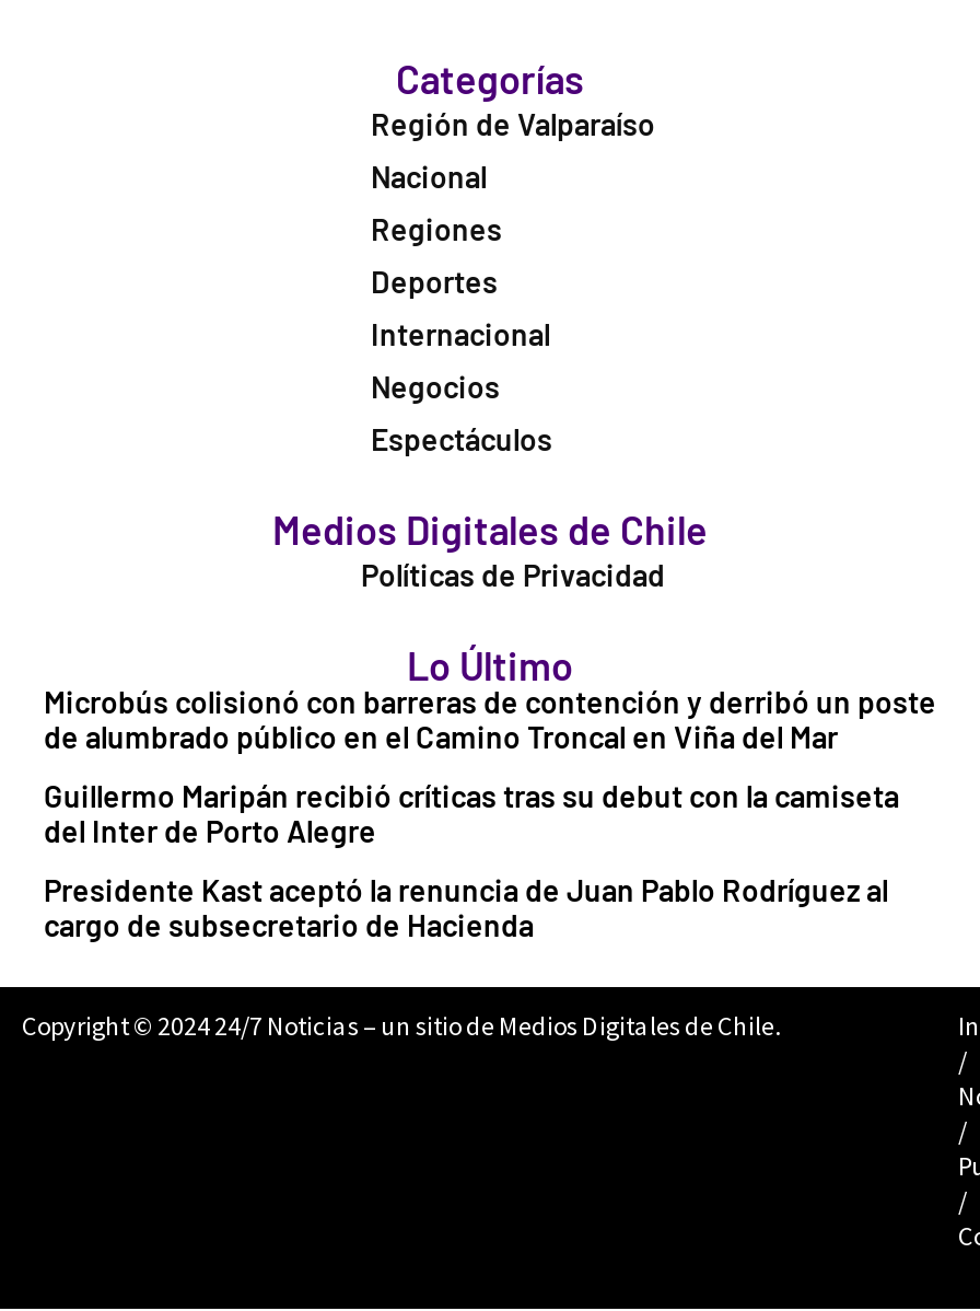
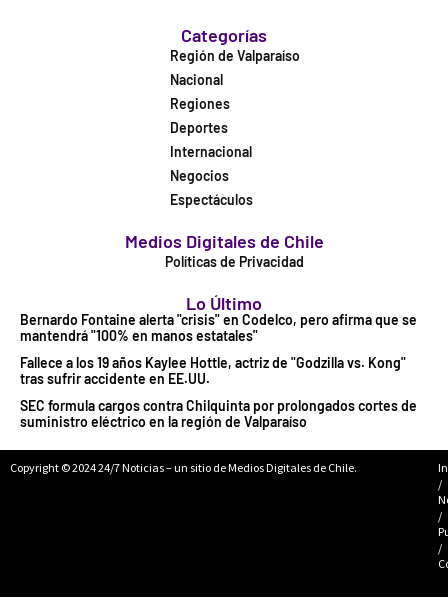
- Microbús colisionó con barreras de contención y derribó un poste
- de alumbrado público en el Camino Troncal en Viña del Mar
+ Bernardo Fontaine alerta "crisis" en Codelco, pero afirma que se
+ mantendrá "100% en manos estatales"

- Guillermo Maripán recibió críticas tras su debut con la camiseta
- del Inter de Porto Alegre
+ Fallece a los 19 años Kaylee Hottle, actriz de "Godzilla vs. Kong"
+ tras sufrir accidente en EE.UU.

- Presidente Kast aceptó la renuncia de Juan Pablo Rodríguez al
- cargo de subsecretario de Hacienda
+ SEC formula cargos contra Chilquinta por prolongados cortes de
+ suministro eléctrico en la región de Valparaíso
